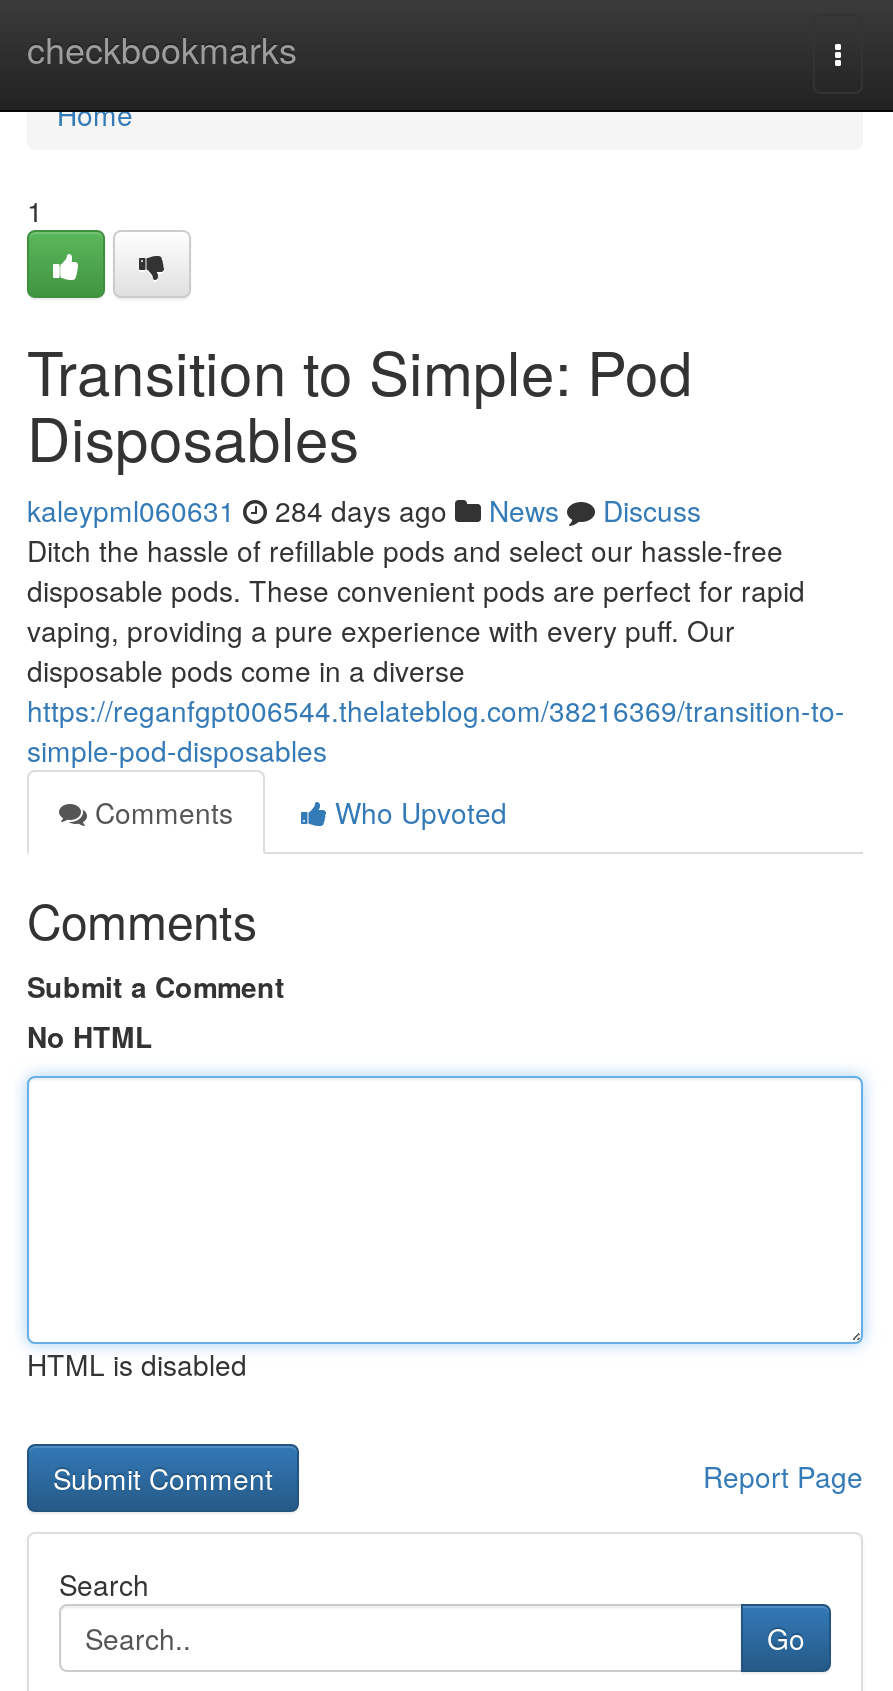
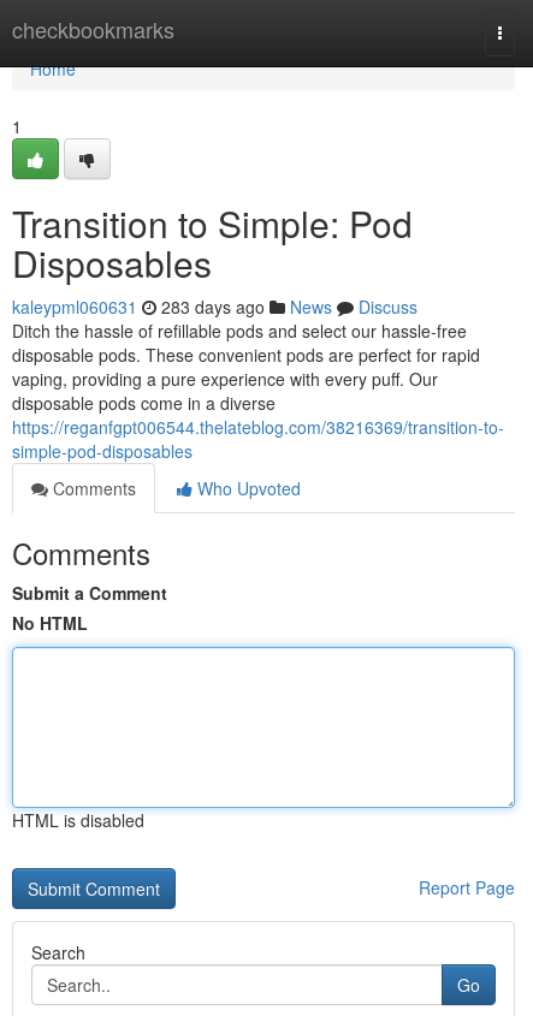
- kaleypml060631 284 days ago News Discuss
+ kaleypml060631 283 days ago News Discuss
